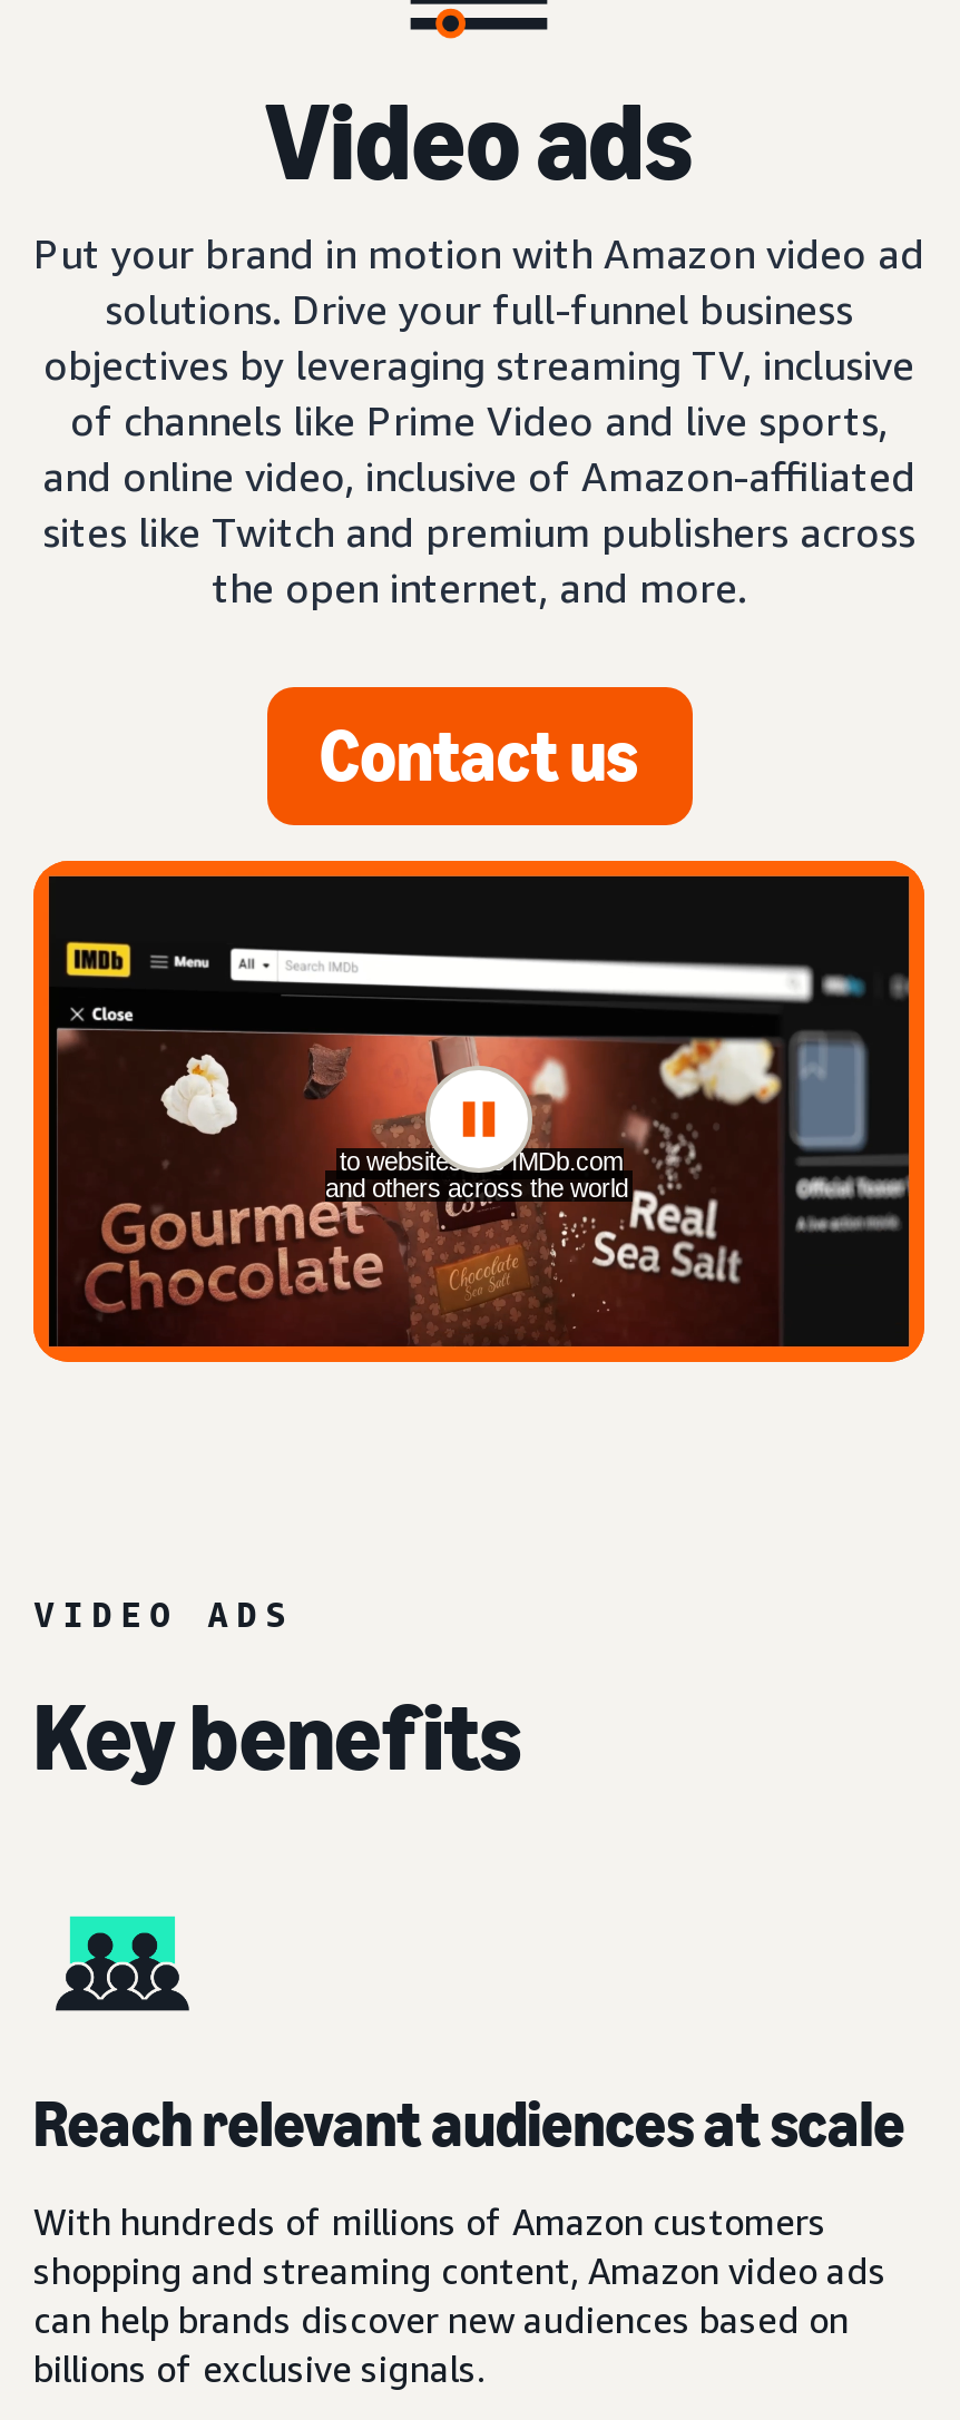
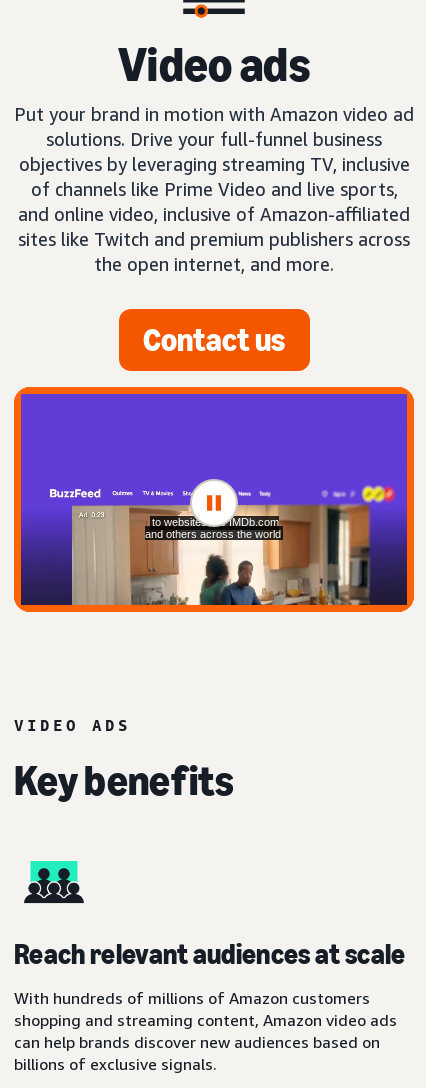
- [image]
+ [image]
